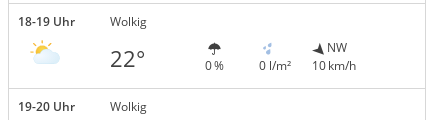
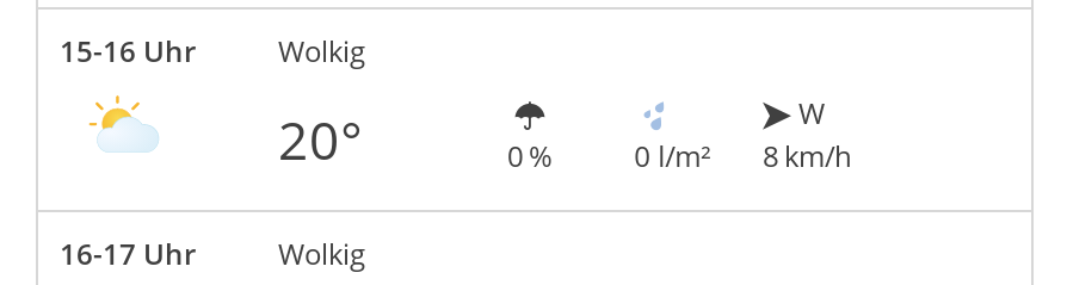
- 18-19 Uhr
+ 15-16 Uhr

- 22°
+ 20°

- NW
- 10 km/h
+ W
+ 8 km/h

- 19-20 Uhr
+ 16-17 Uhr
